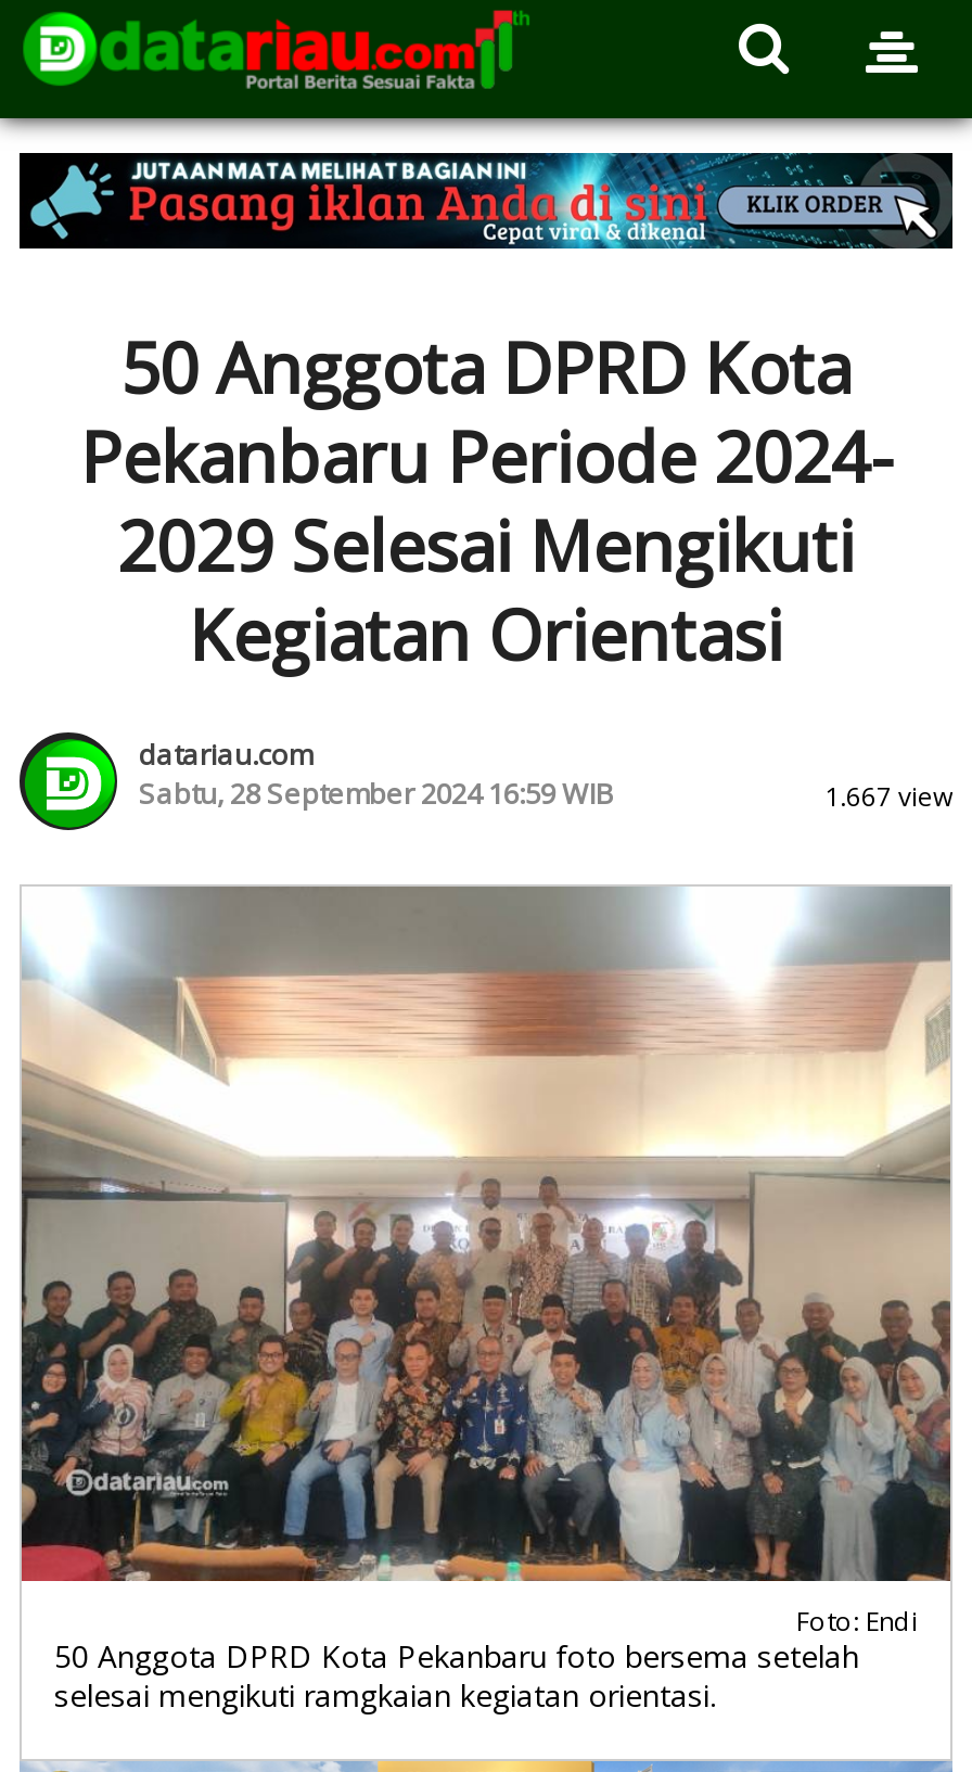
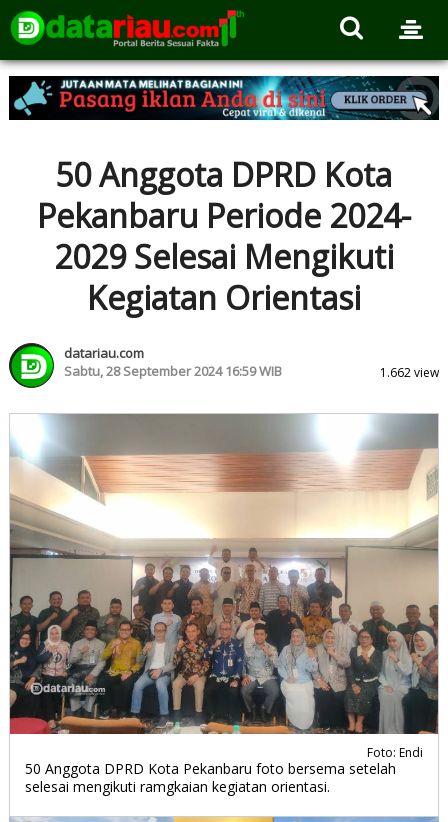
- 1.667 view
+ 1.662 view
